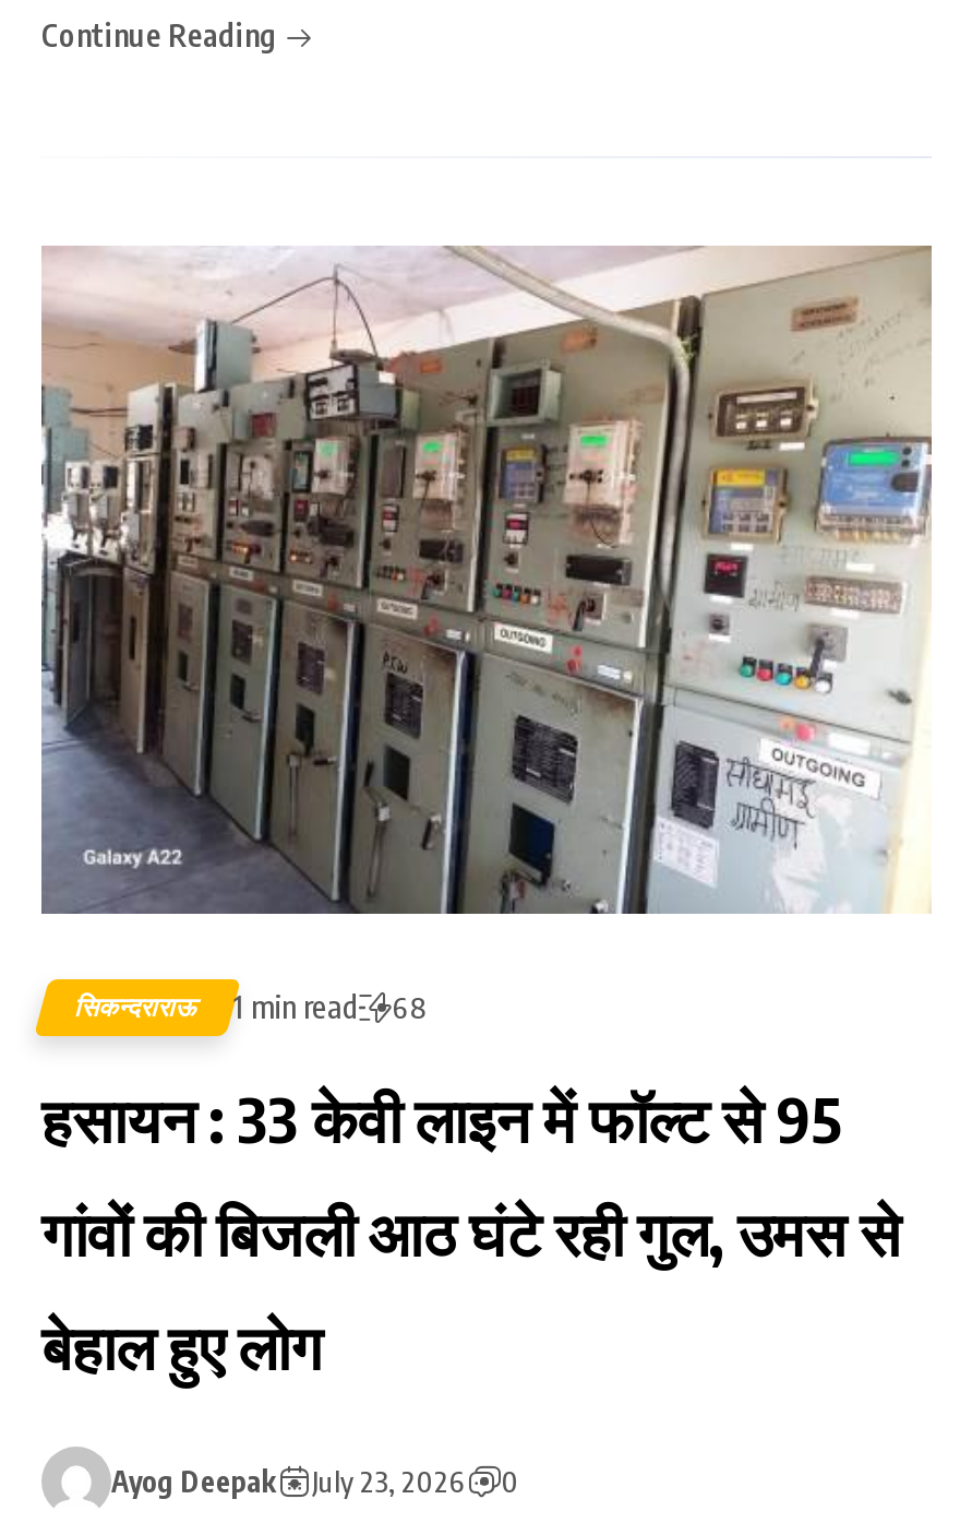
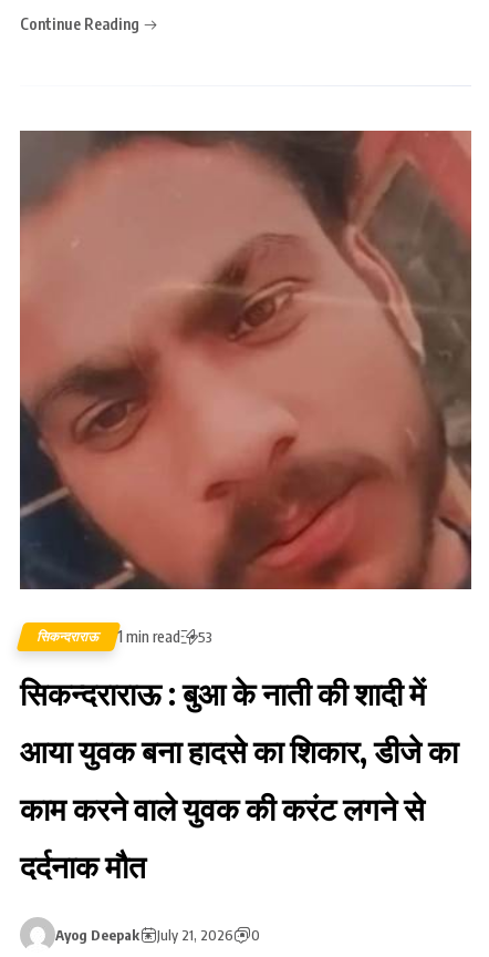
- [image]
- 68
- हसायन : 33 केवी लाइन में फॉल्ट से 95
- गांवों की बिजली आठ घंटे रही गुल, उमस से
- बेहाल हुए लोग
+ [image]
+ 53
+ सिकन्दराराऊ : बुआ के नाती की शादी में
+ आया युवक बना हादसे का शिकार, डीजे का
+ काम करने वाले युवक की करंट लगने से
+ दर्दनाक मौत

- Ayog Deepak July 23, 2026 0
+ Ayog Deepak July 21, 2026 0
